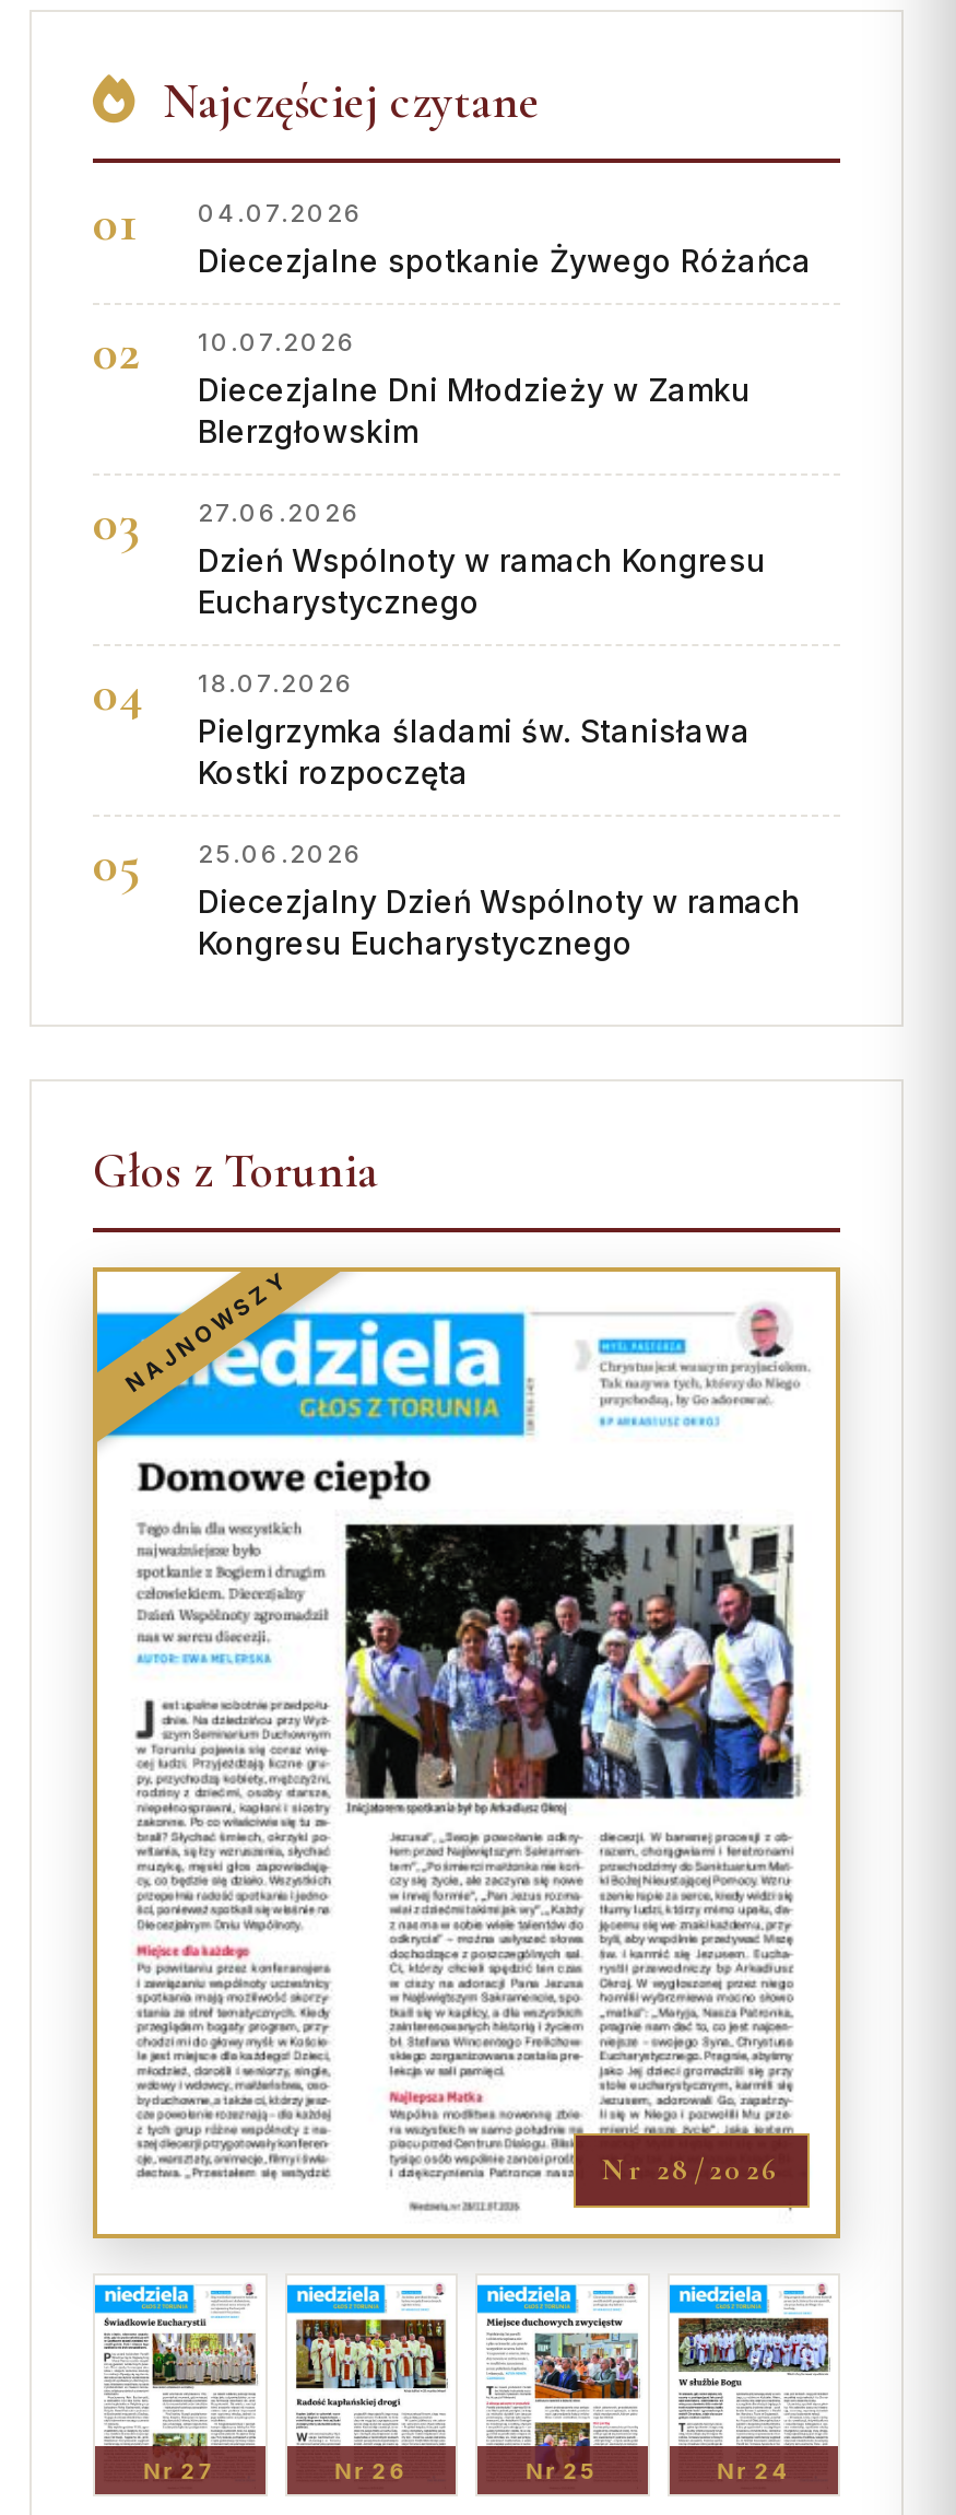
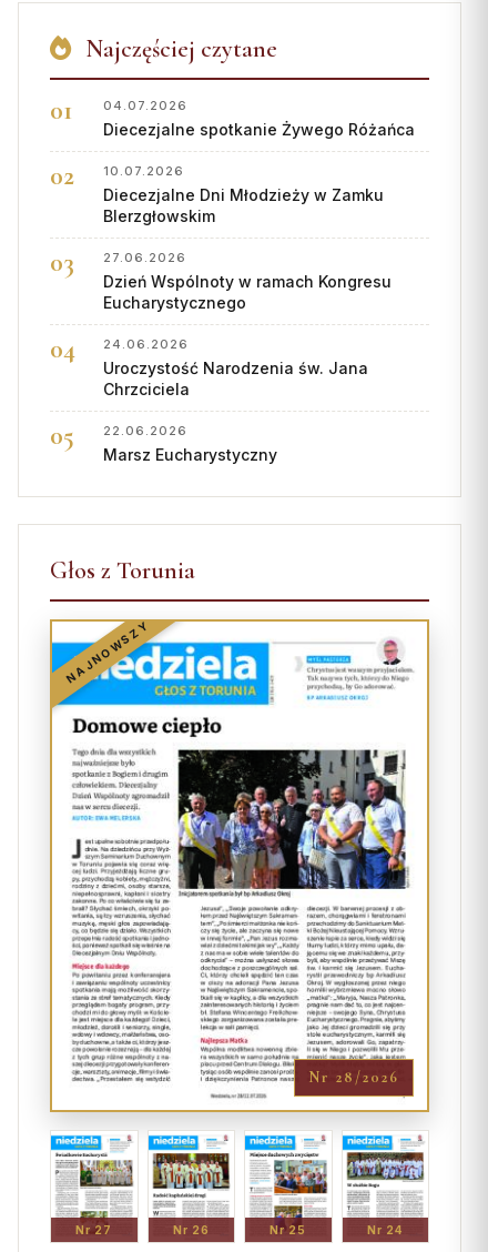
- 18.07.2026
- Pielgrzymka śladami św. Stanisława
- Kostki rozpoczęta
+ 24.06.2026
+ Uroczystość Narodzenia św. Jana
+ Chrzciciela

- 25.06.2026
- Diecezjalny Dzień Wspólnoty w ramach
- Kongresu Eucharystycznego
+ 22.06.2026
+ Marsz Eucharystyczny
